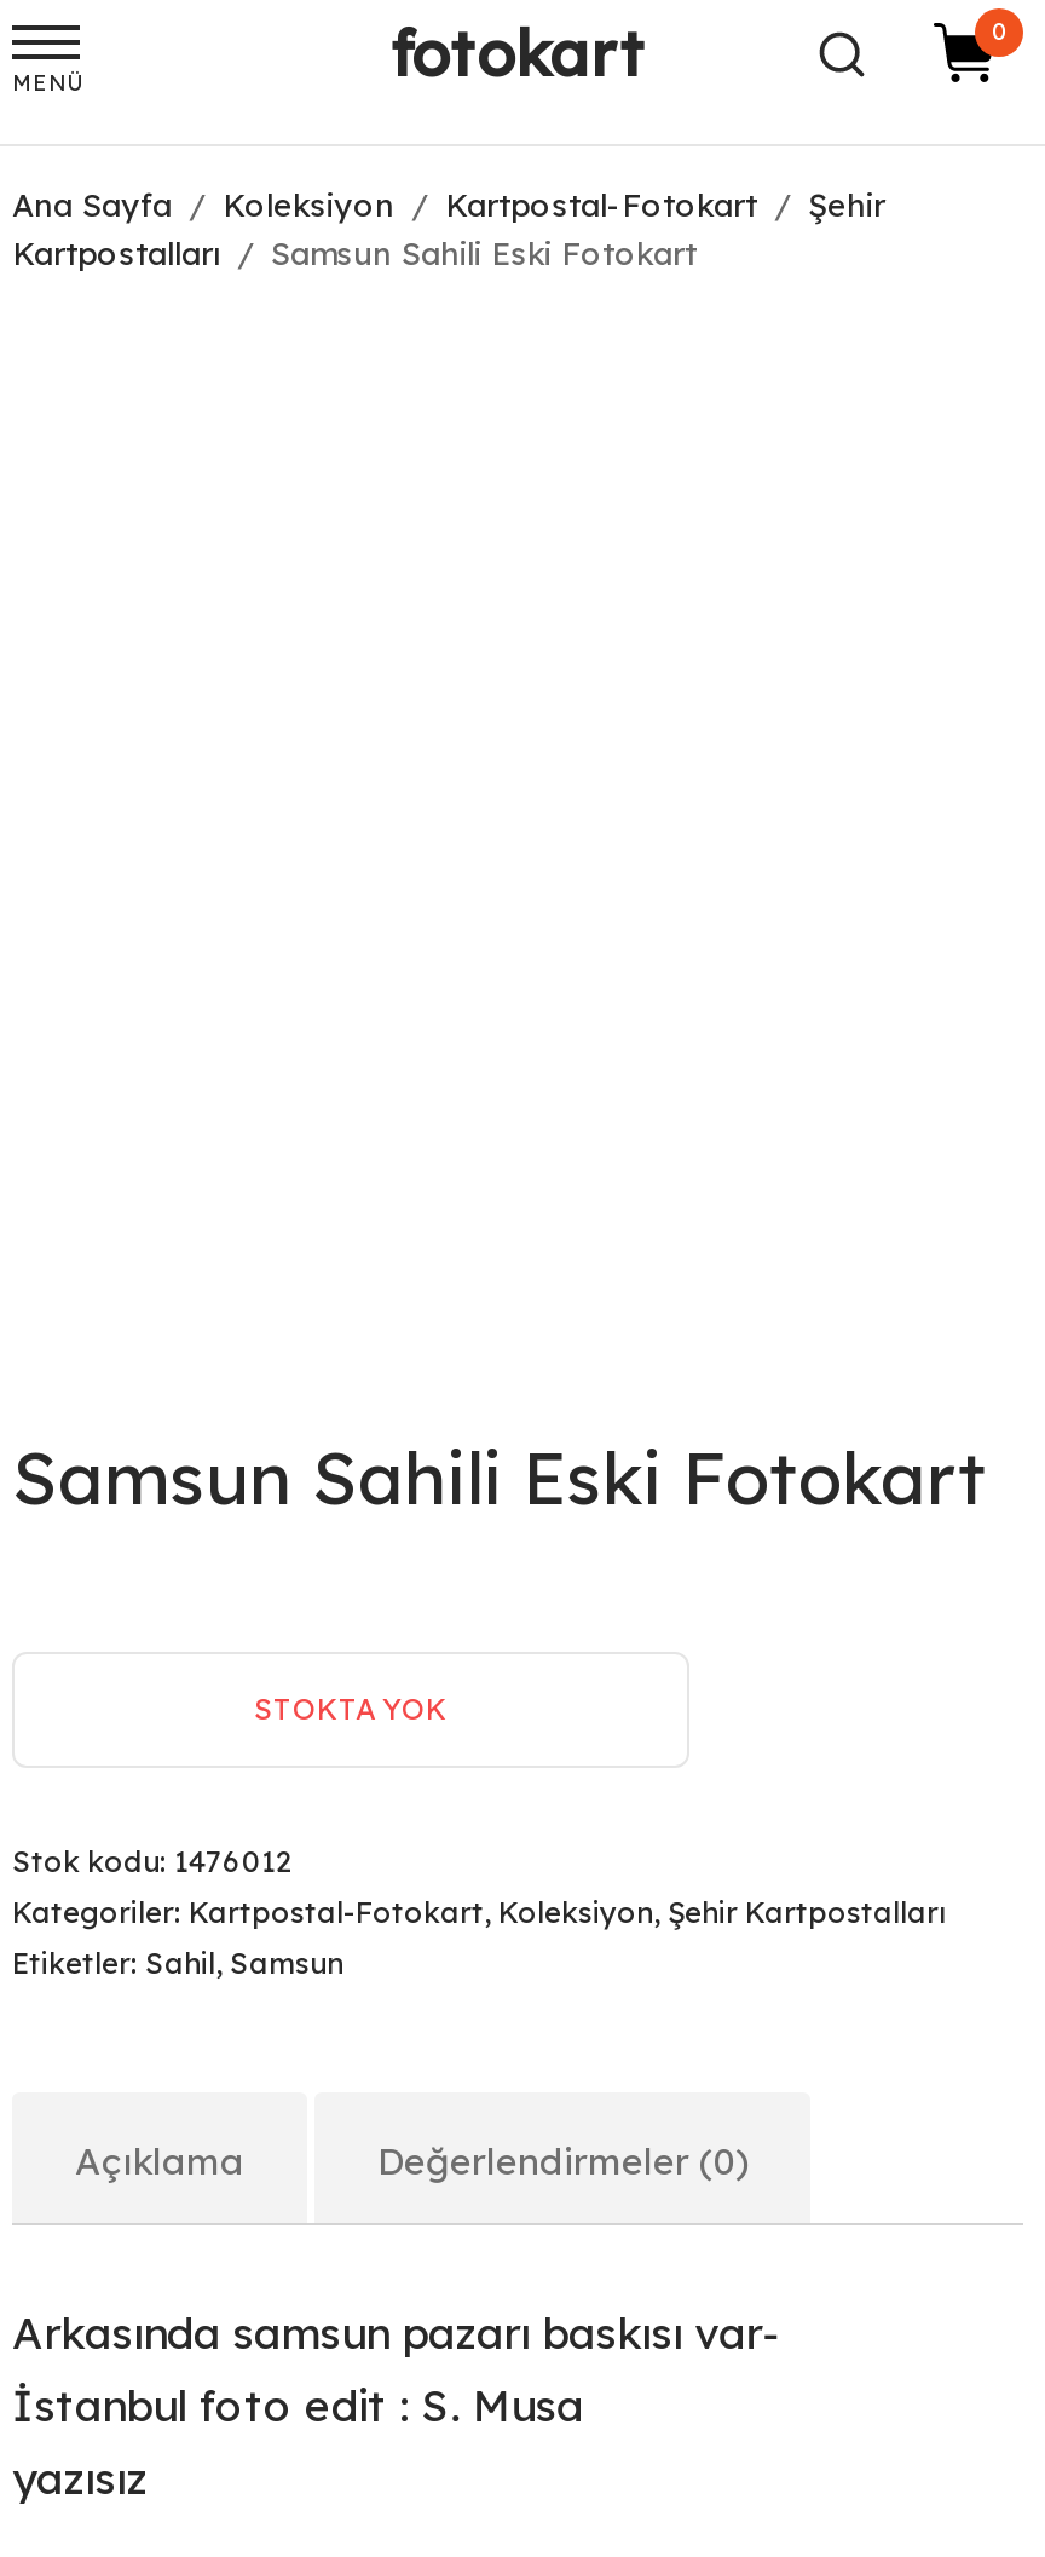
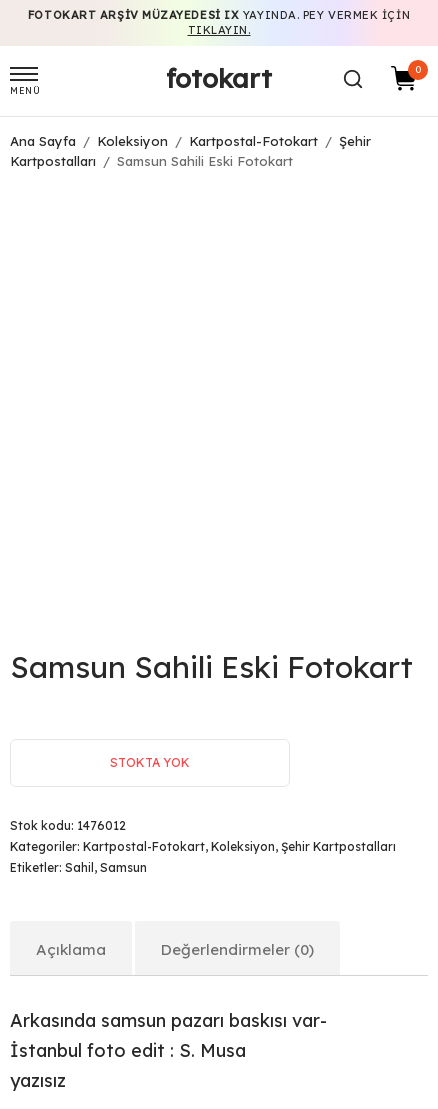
+ FOTOKART ARŞIV MÜZAYEDESI IX YAYINDA. PEY VERMEK IÇIN
+ TIKLAYIN.
